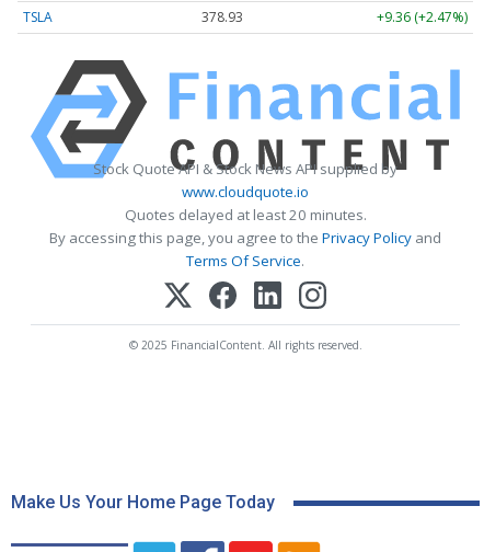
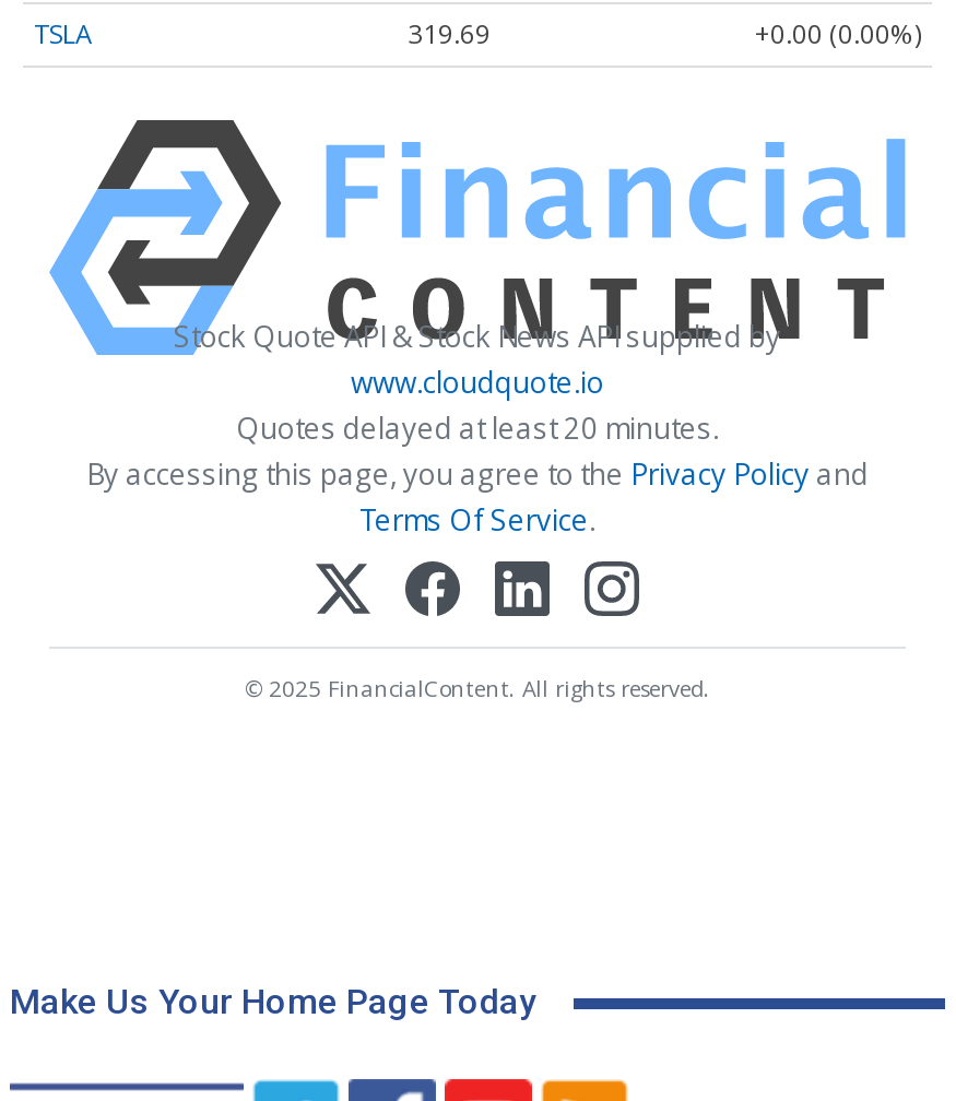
- 378.93
+ 319.69

- +9.36 (+2.47%)
+ +0.00 (0.00%)
